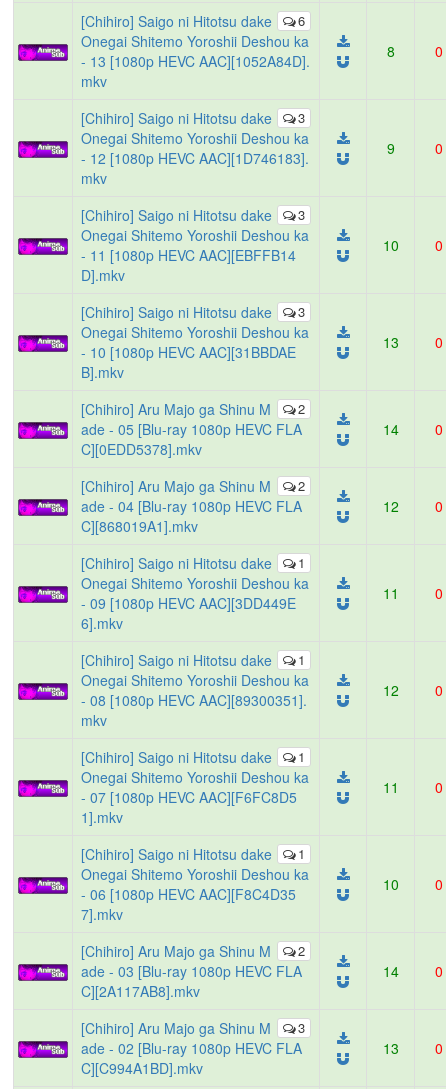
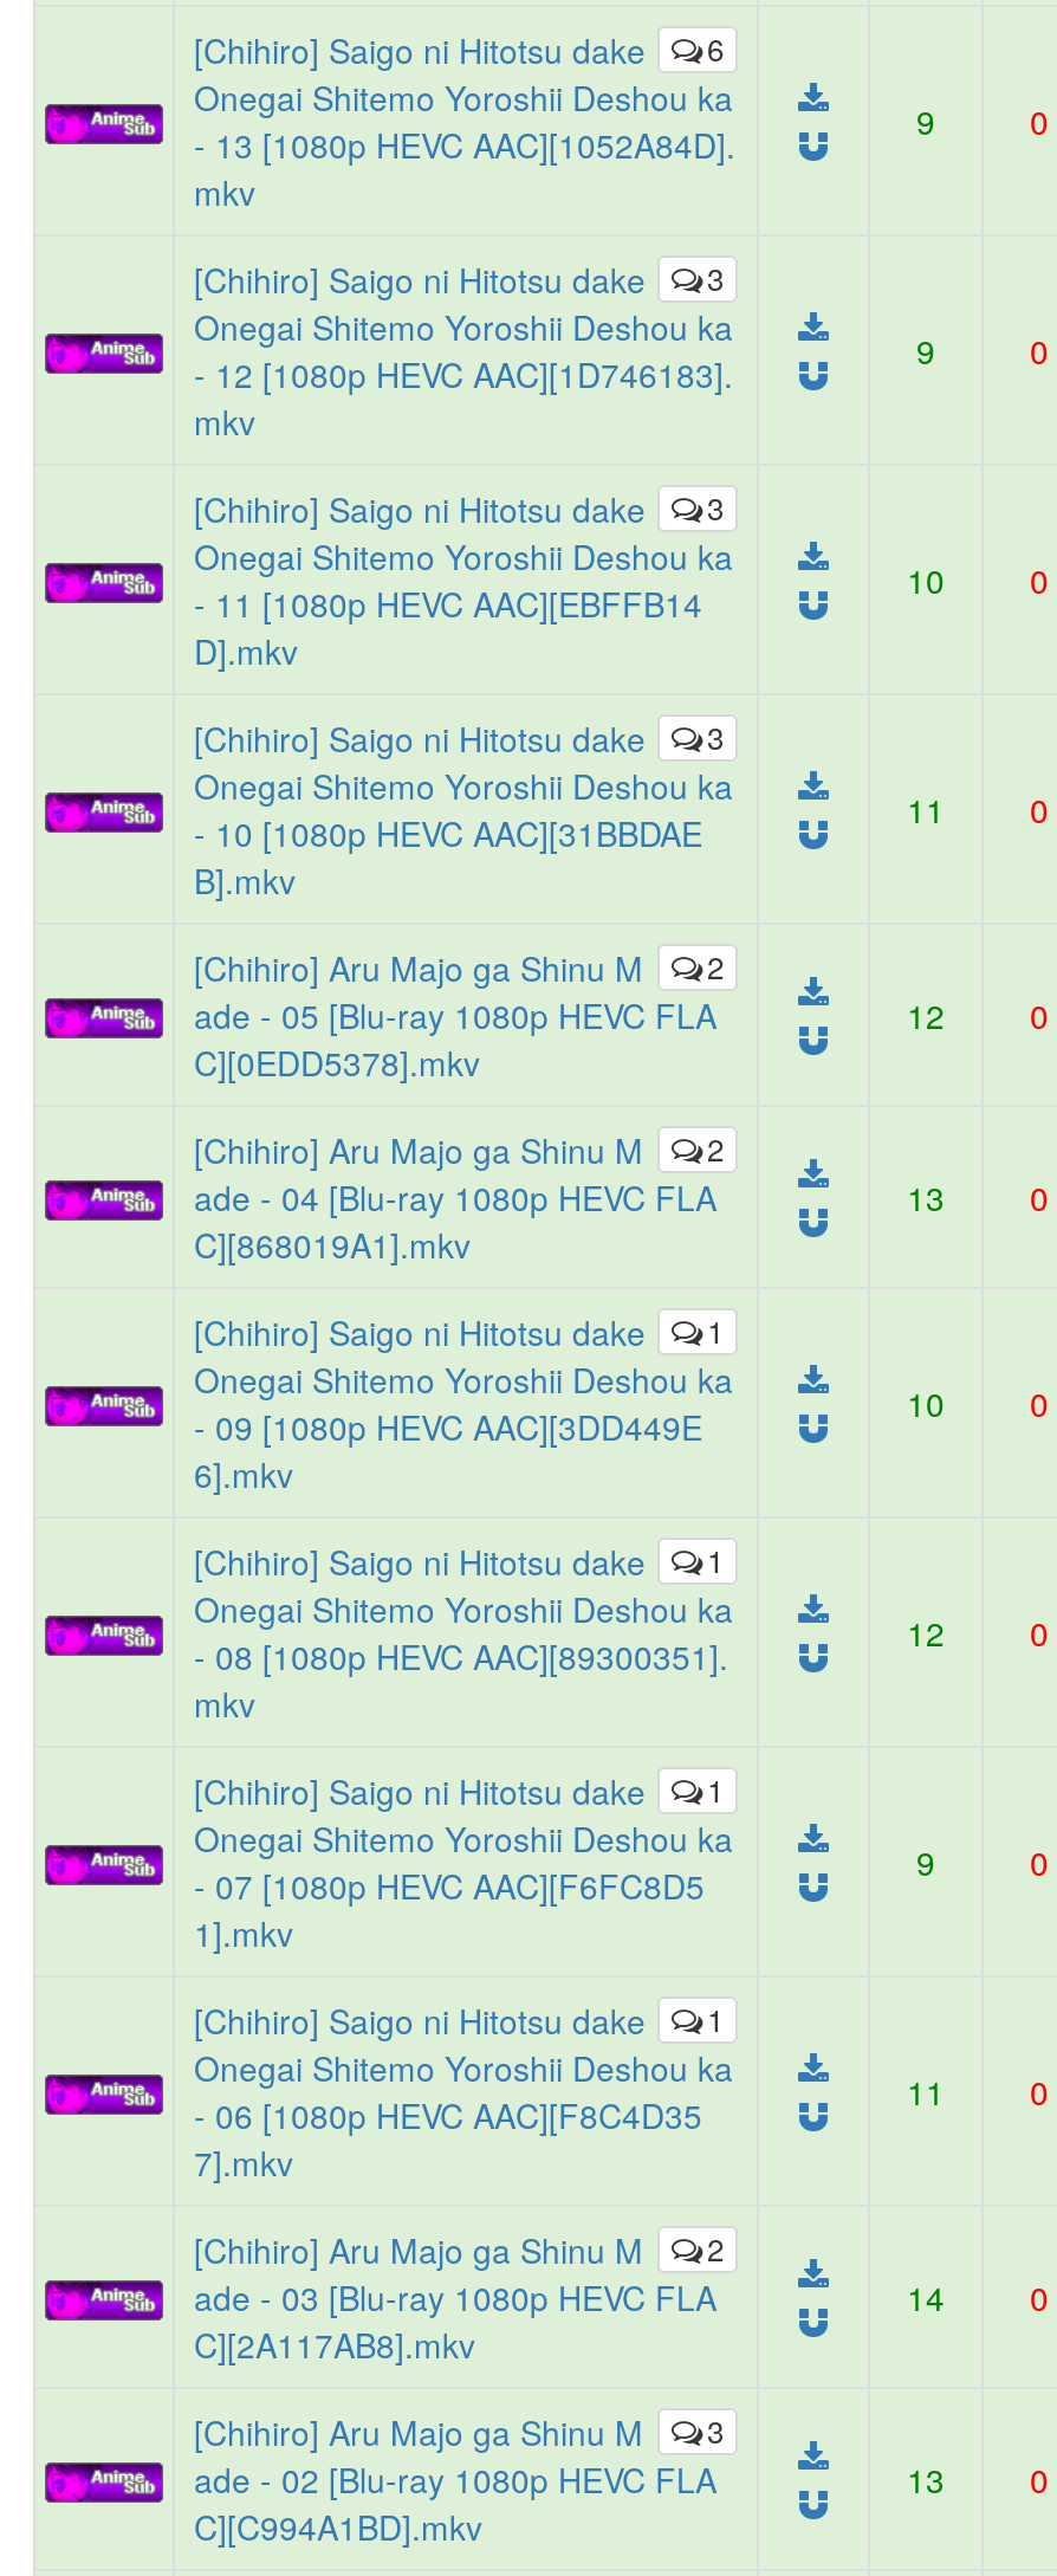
- 8 0
+ 9 0

- 13 0
+ 11 0

- 14 0
+ 12 0

- 12 0
+ 13 0

- 11 0
+ 10 0

- 11 0
+ 9 0

- 10 0
+ 11 0
